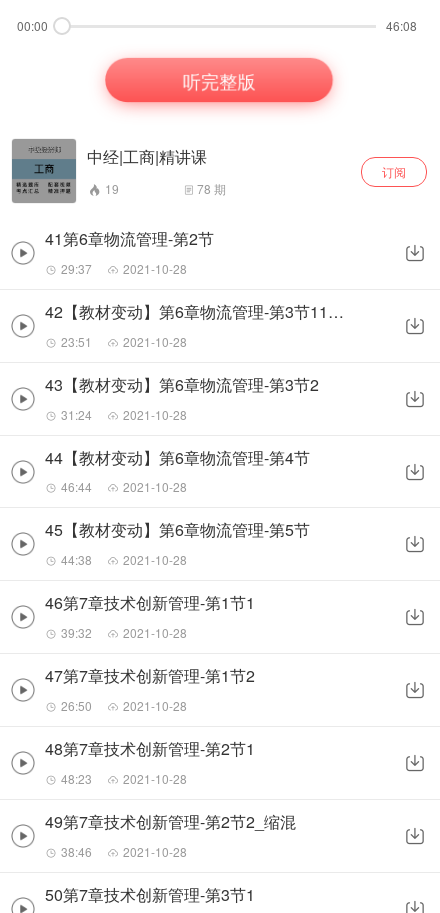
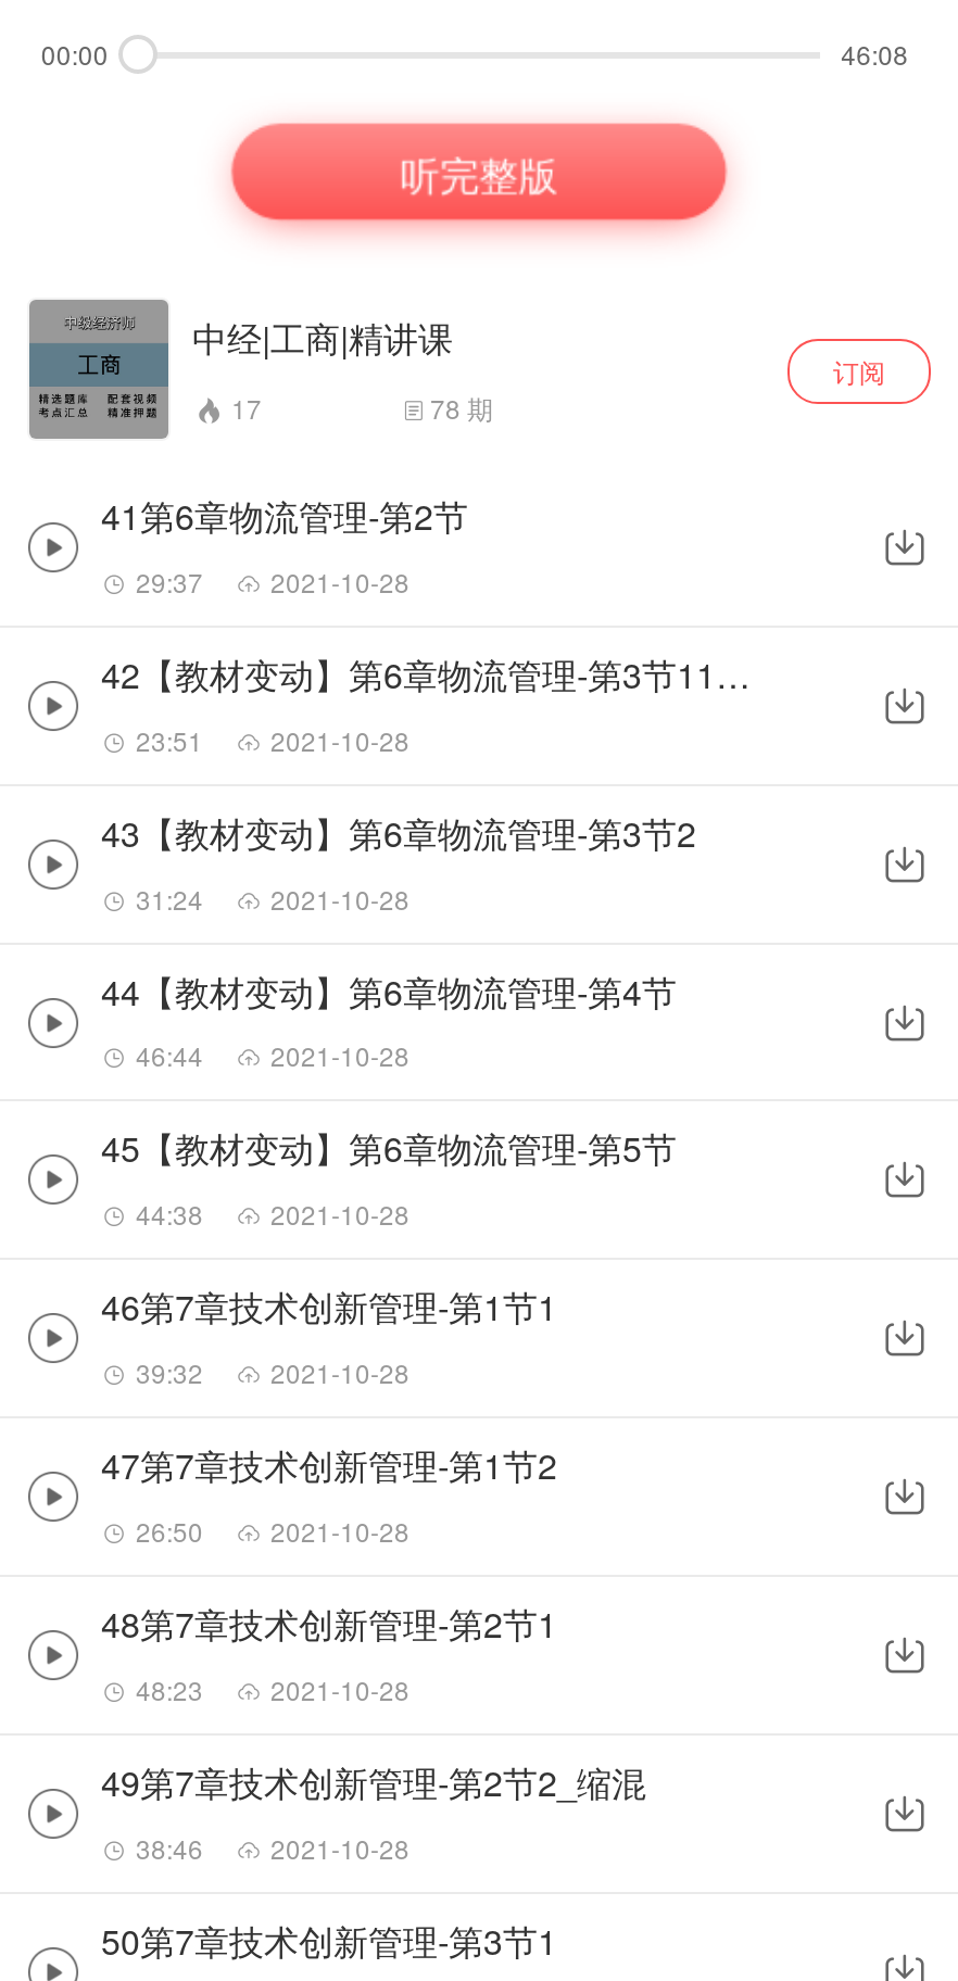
- 19
+ 17
